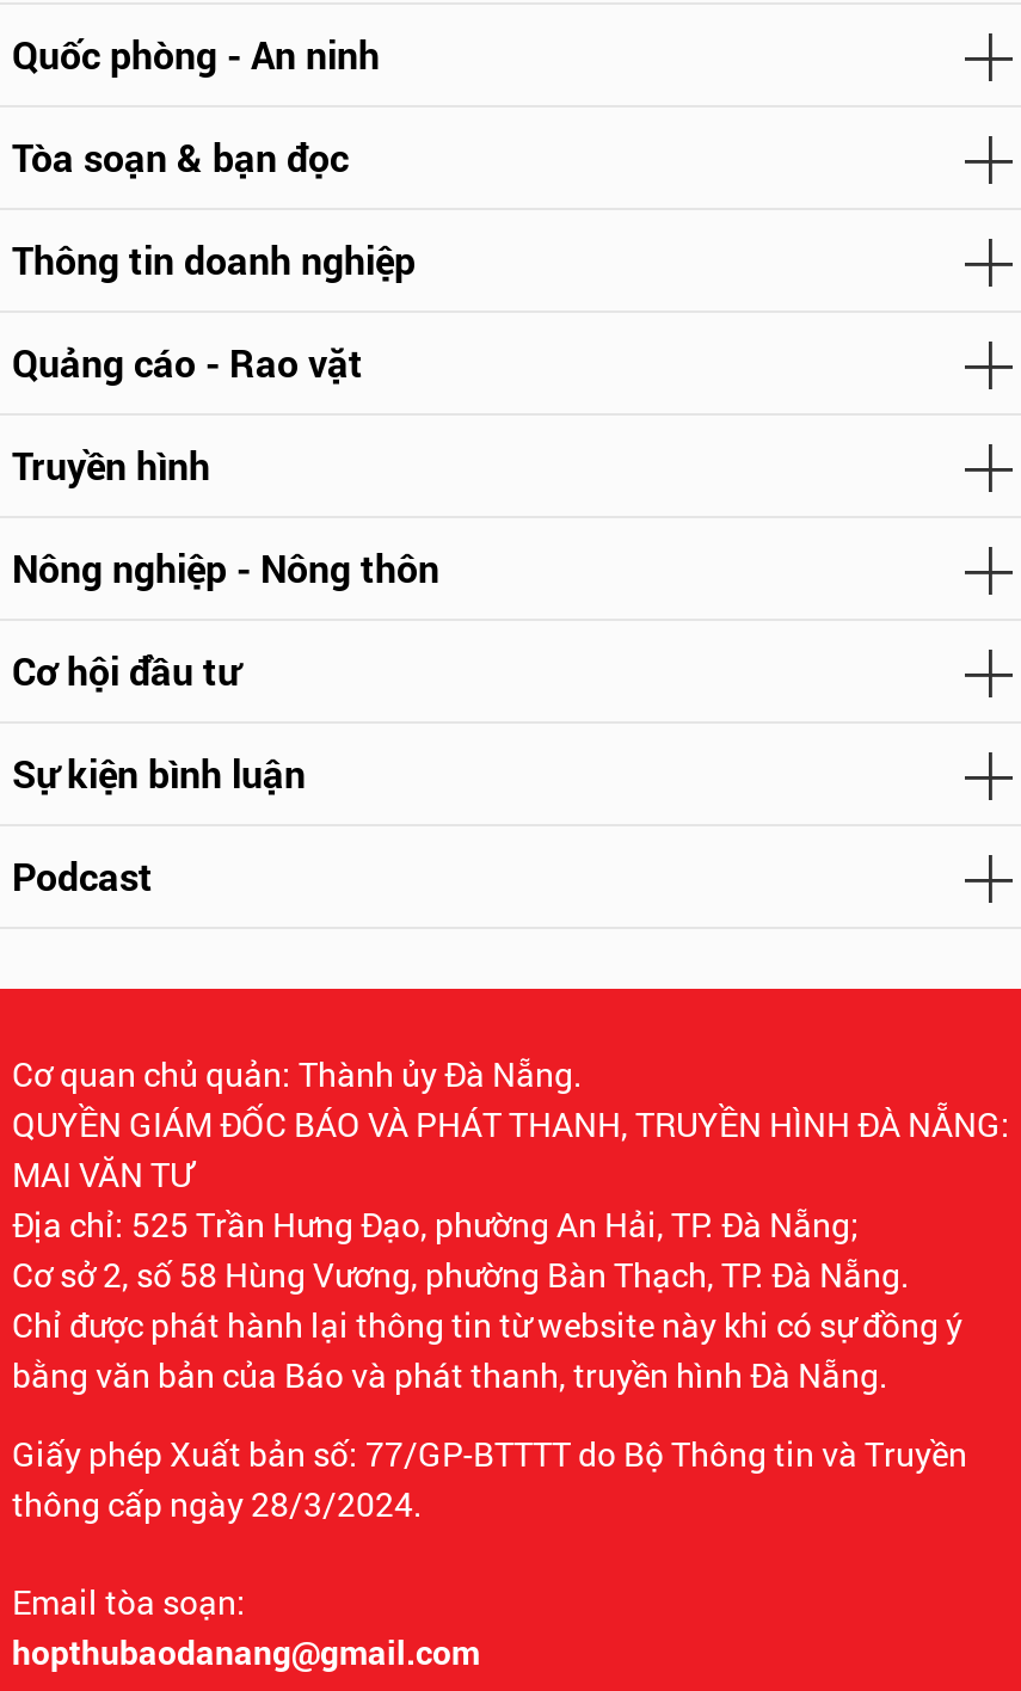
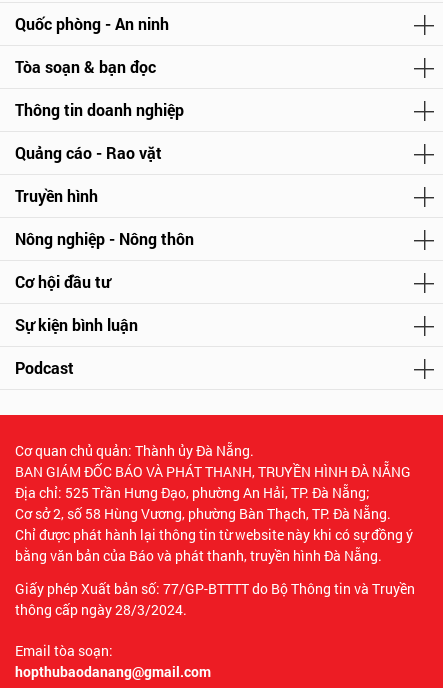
- QUYỀN GIÁM ĐỐC BÁO VÀ PHÁT THANH, TRUYỀN HÌNH ĐÀ NẴNG:
- MAI VĂN TƯ
+ BAN GIÁM ĐỐC BÁO VÀ PHÁT THANH, TRUYỀN HÌNH ĐÀ NẴNG
